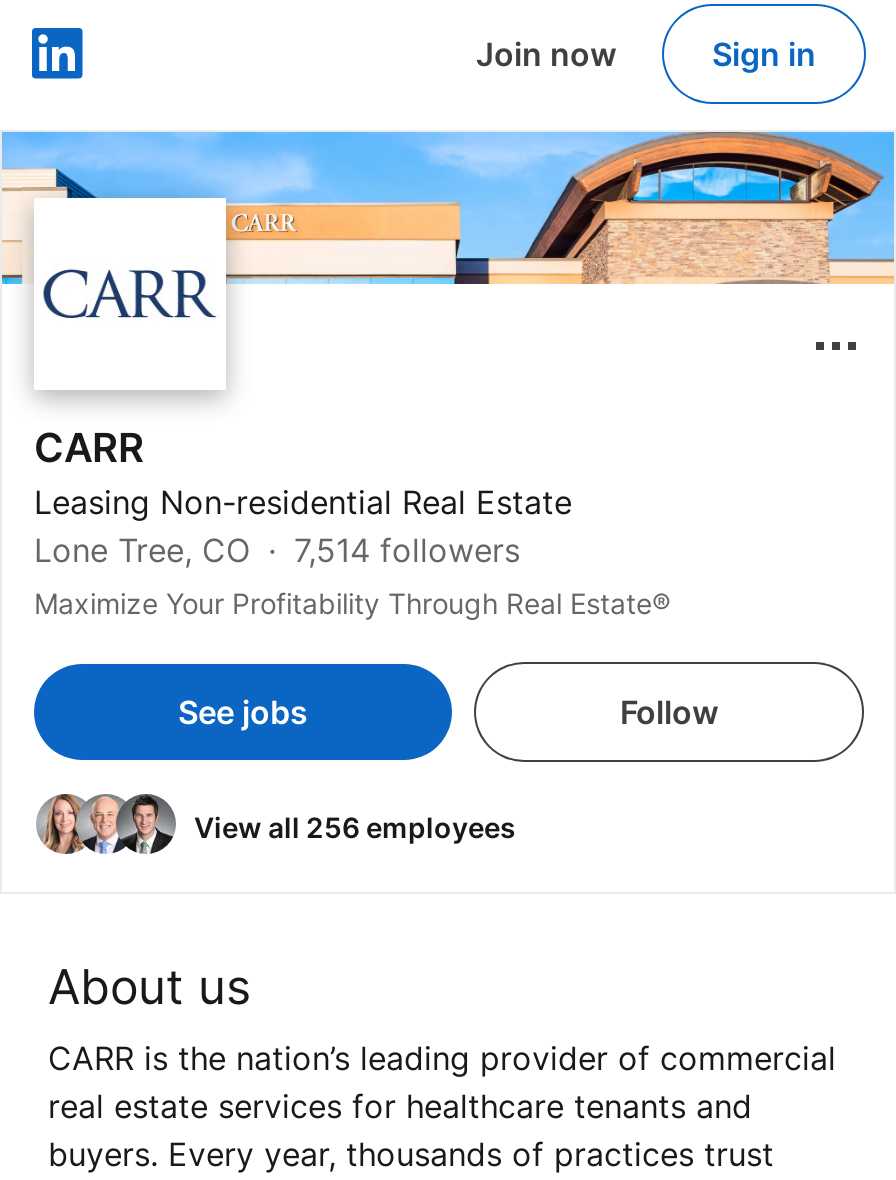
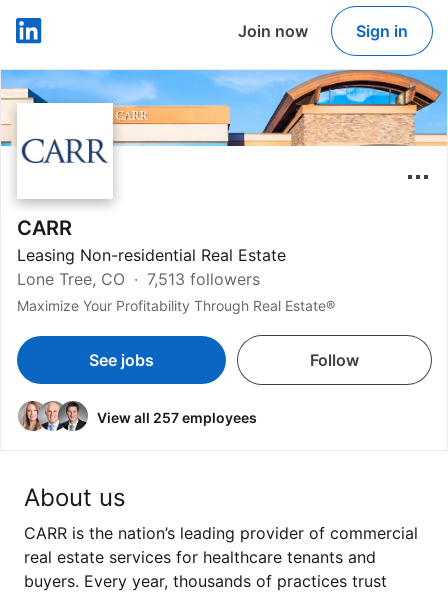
- Lone Tree, CO 7,514 followers
+ Lone Tree, CO 7,513 followers

- View all 256 employees
+ View all 257 employees
